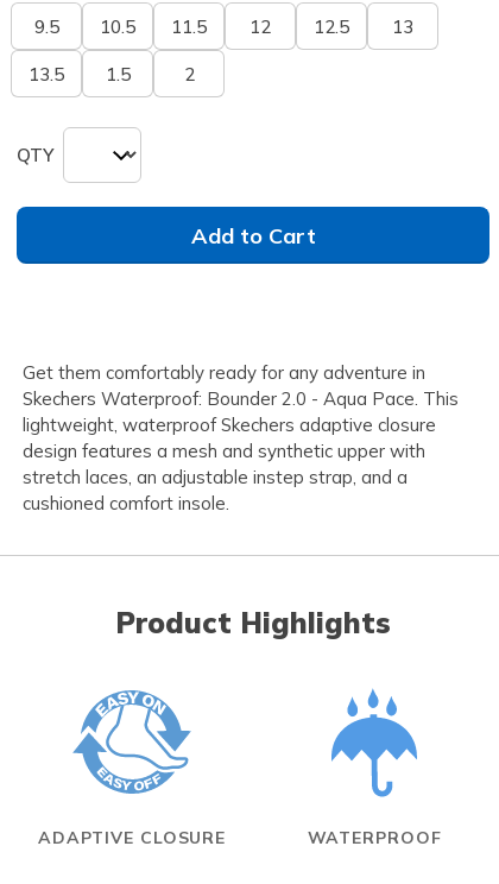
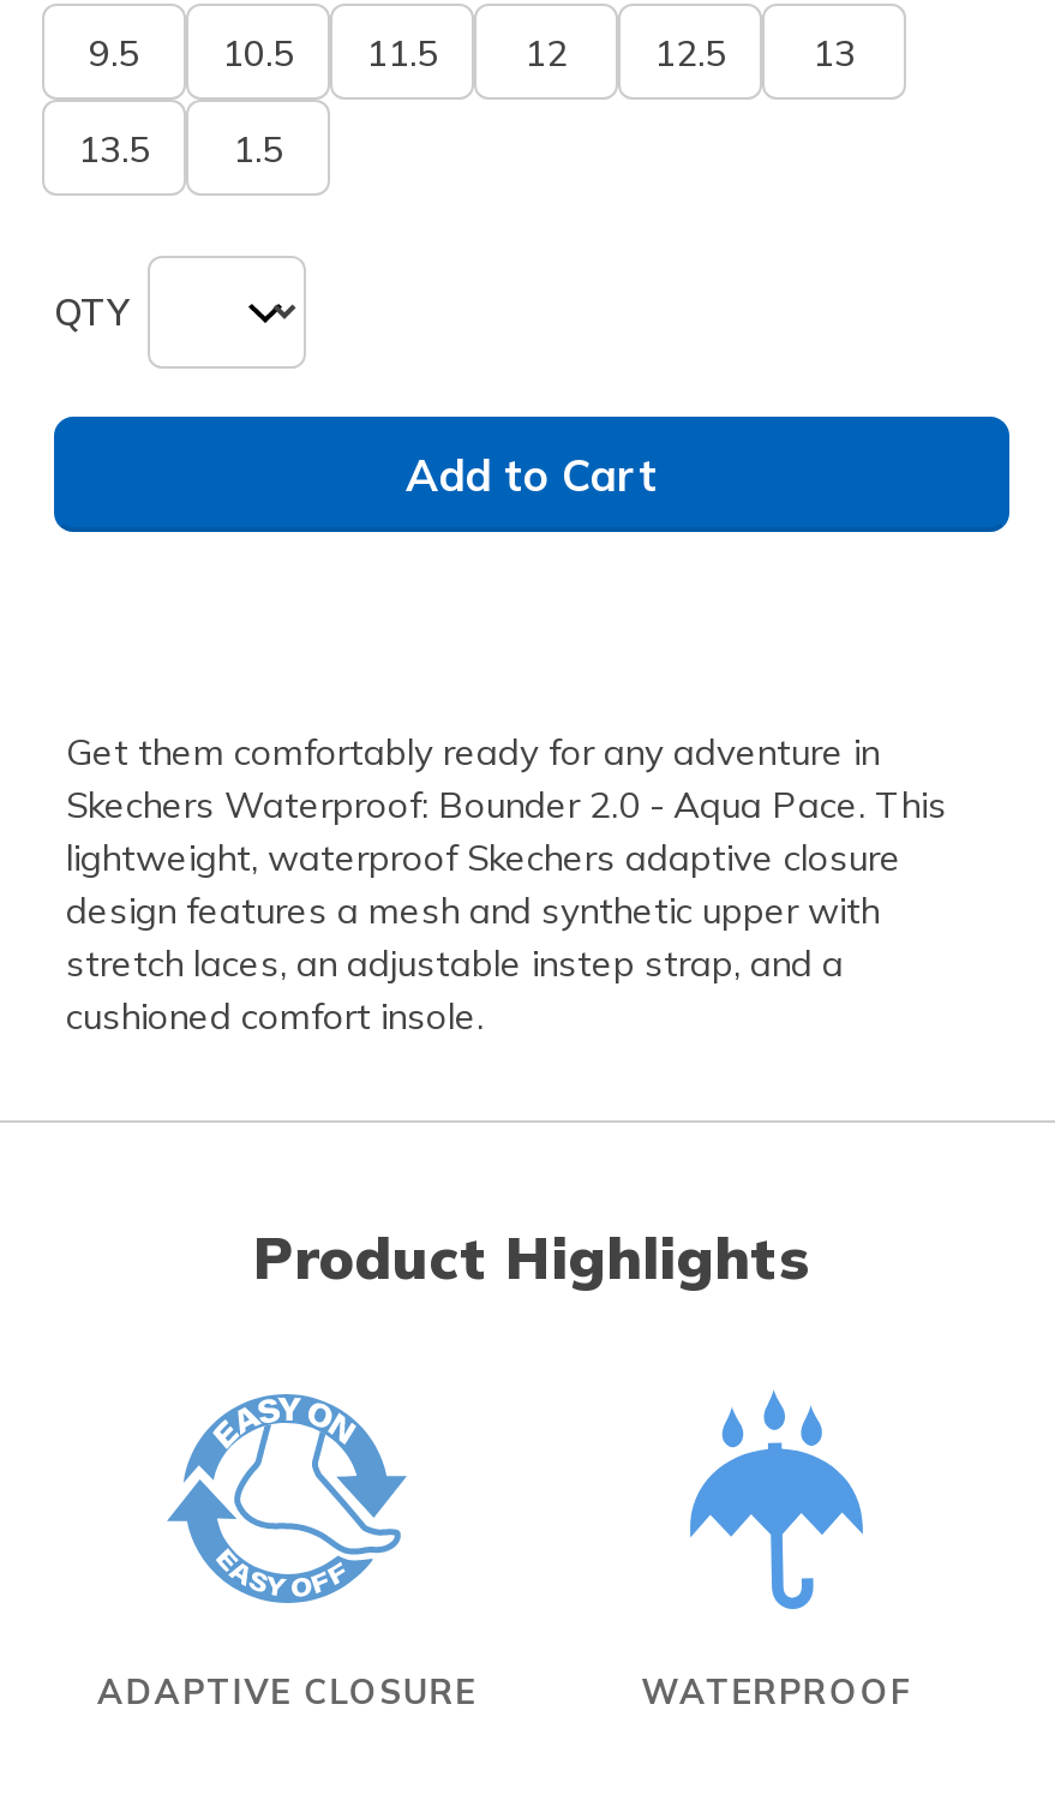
- 2
